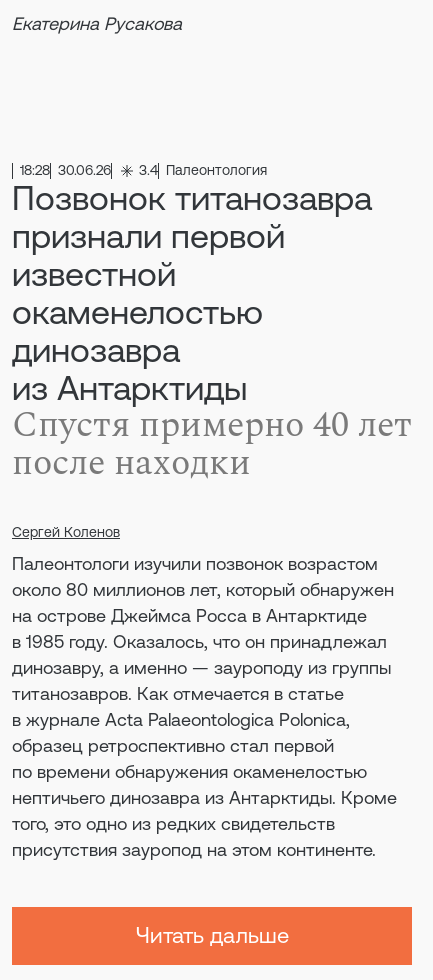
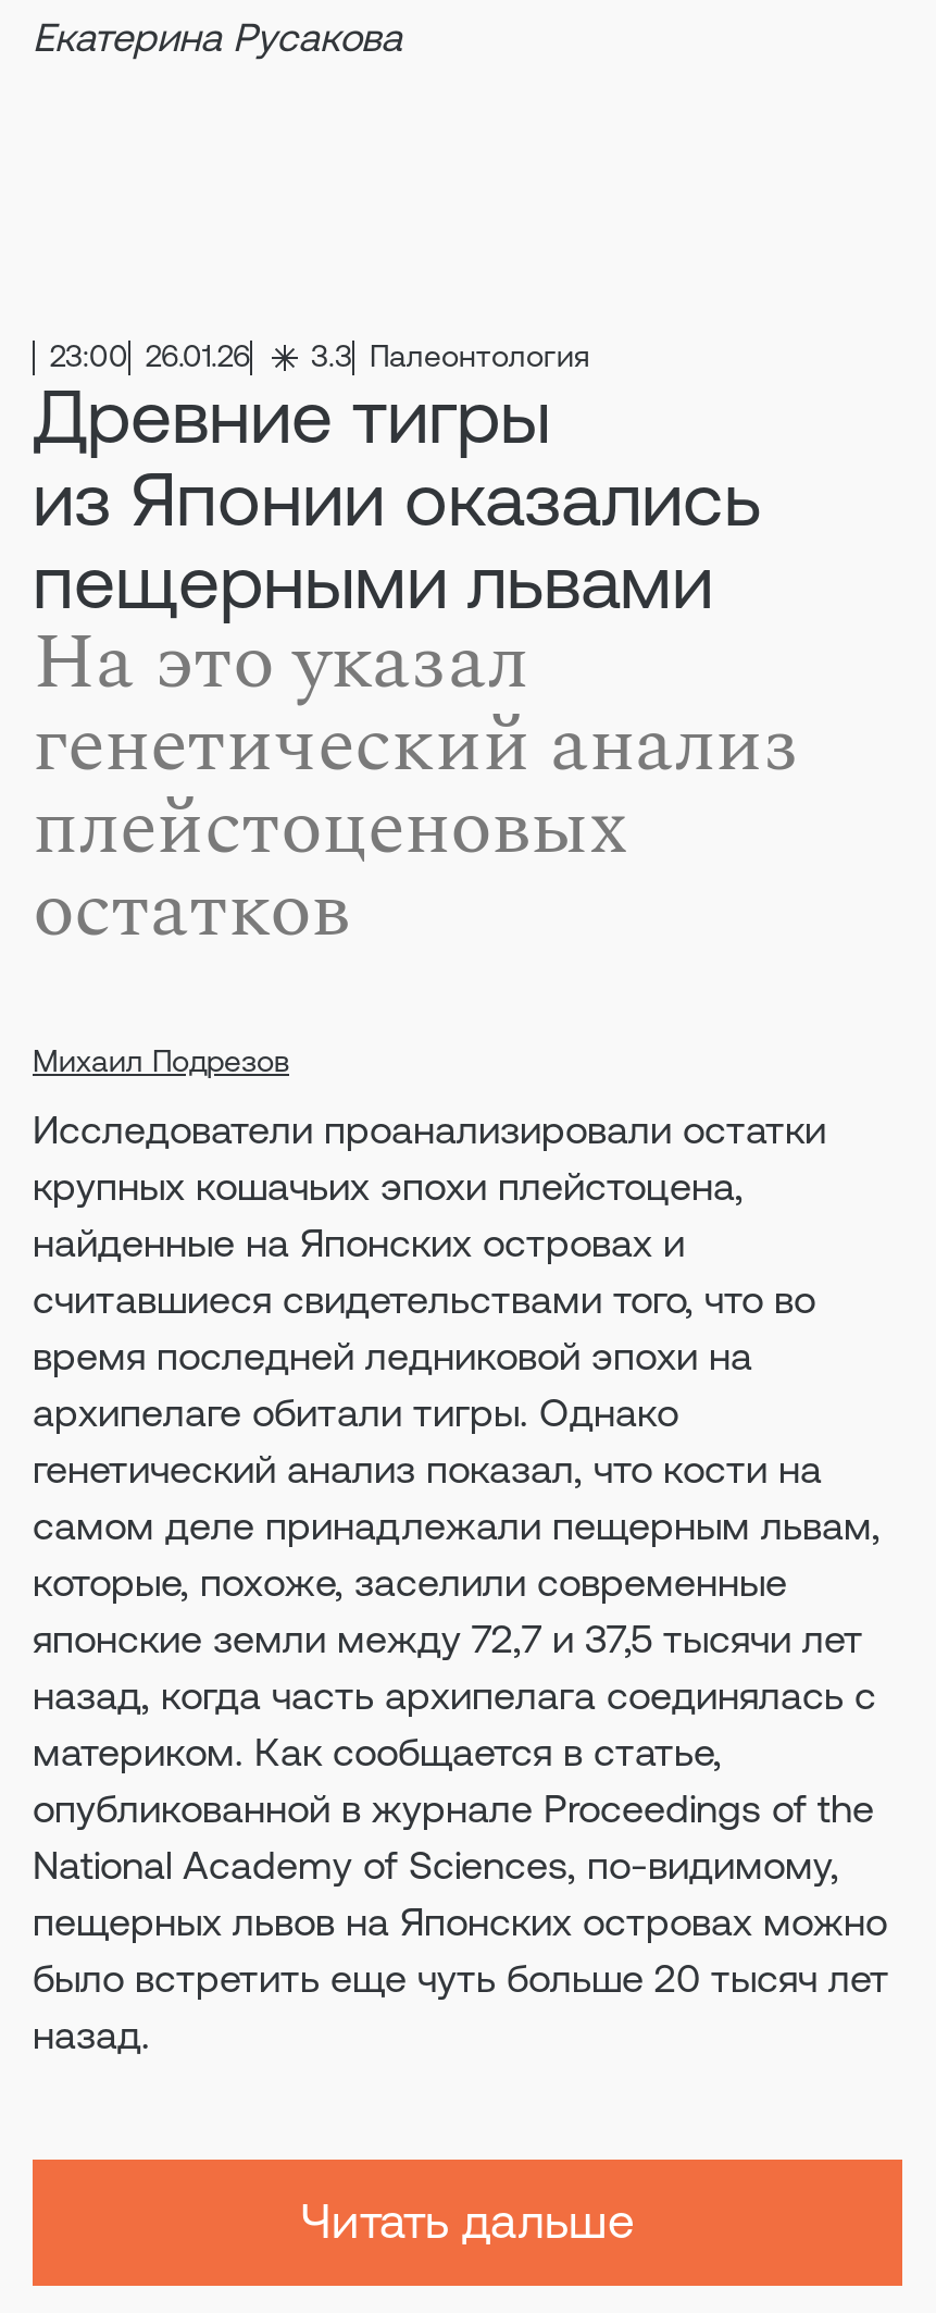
- 18:28 30.06.26
- 3.4 Палеонтология
- Позвонок титанозавра
- признали первой
- известной
- окаменелостью
- динозавра
- из Антарктиды
- Спустя примерно 40 лет
- после находки
+ 23:00 26.01.26
+ 3.3 Палеонтология
+ Древние тигры
+ из Японии оказались
+ пещерными львами
+ На это указал
+ генетический анализ
+ плейстоценовых
+ остатков

- Сергей Коленов
+ Михаил Подрезов

- Палеонтологи изучили позвонок возрастом
- около 80 миллионов лет, который обнаружен
- на острове Джеймса Росса в Антарктиде
- в 1985 году. Оказалось, что он принадлежал
- динозавру, а именно — зауроподу из группы
- титанозавров. Как отмечается в статье
- в журнале Acta Palaeontologica Polonica,
- образец ретроспективно стал первой
- по времени обнаружения окаменелостью
- нептичьего динозавра из Антарктиды. Кроме
- того, это одно из редких свидетельств
- присутствия зауропод на этом континенте.
+ Исследователи проанализировали остатки
+ крупных кошачьих эпохи плейстоцена,
+ найденные на Японских островах и
+ считавшиеся свидетельствами того, что во
+ время последней ледниковой эпохи на
+ архипелаге обитали тигры. Однако
+ генетический анализ показал, что кости на
+ самом деле принадлежали пещерным львам,
+ которые, похоже, заселили современные
+ японские земли между 72,7 и 37,5 тысячи лет
+ назад, когда часть архипелага соединялась с
+ материком. Как сообщается в статье,
+ опубликованной в журнале Proceedings of the
+ National Academy of Sciences, по-видимому,
+ пещерных львов на Японских островах можно
+ было встретить еще чуть больше 20 тысяч лет
+ назад.
